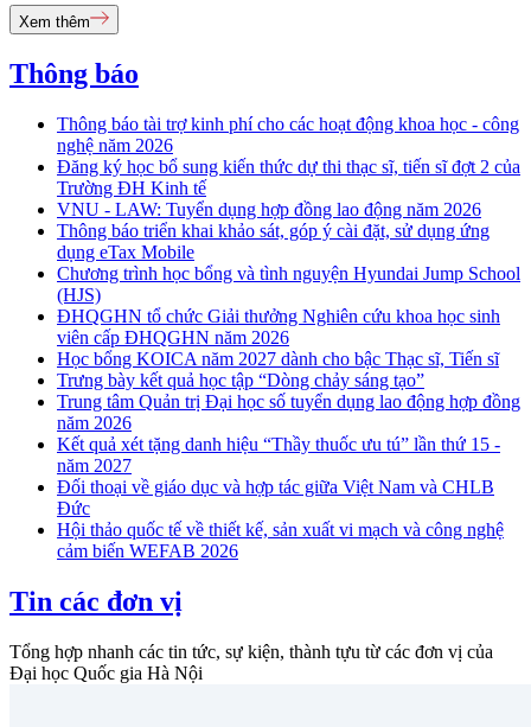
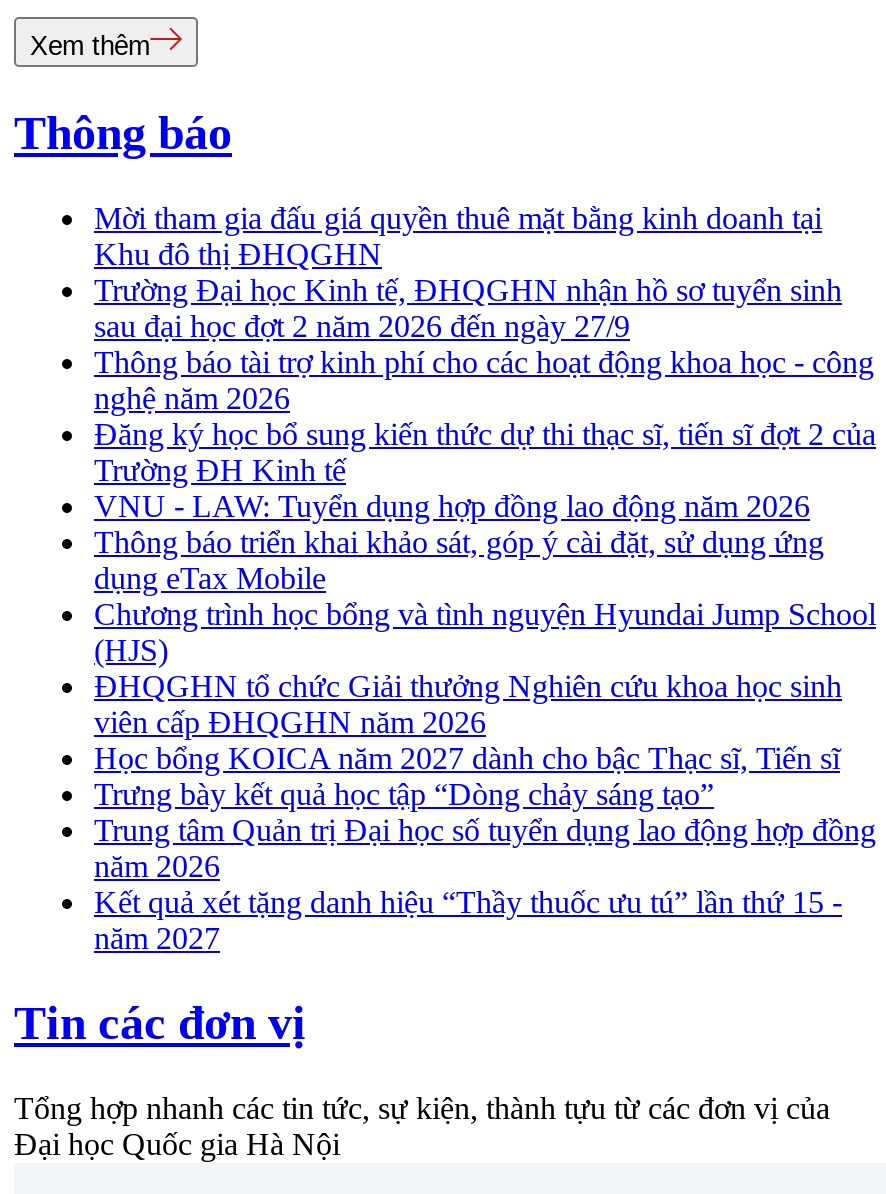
+ Mời tham gia đấu giá quyền thuê mặt bằng kinh doanh tại
+ Khu đô thị ĐHQGHN
+ Trường Đại học Kinh tế, ĐHQGHN nhận hồ sơ tuyển sinh
+ sau đại học đợt 2 năm 2026 đến ngày 27/9

moved down: Thông báo tài trợ kinh phí cho các hoạt động khoa học - công | nghệ năm 2026 | Đăng ký học bổ sung kiến thức dự thi thạc sĩ, tiến sĩ đợt 2 của | ... | Kết quả xét tặng danh hiệu “Thầy thuốc ưu tú” lần thứ 15 - | năm 2027

- Đối thoại về giáo dục và hợp tác giữa Việt Nam và CHLB
- Đức
- Hội thảo quốc tế về thiết kế, sản xuất vi mạch và công nghệ
- cảm biến WEFAB 2026
